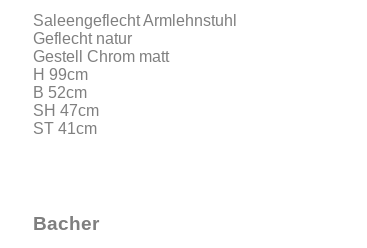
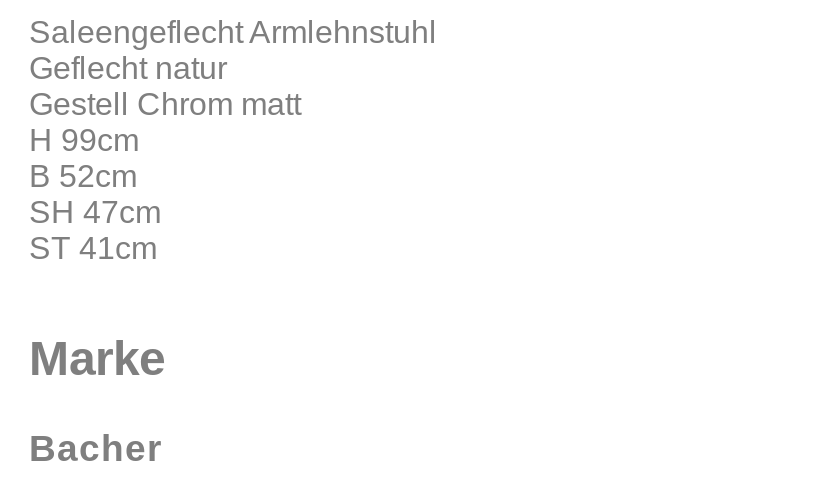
+ Marke
